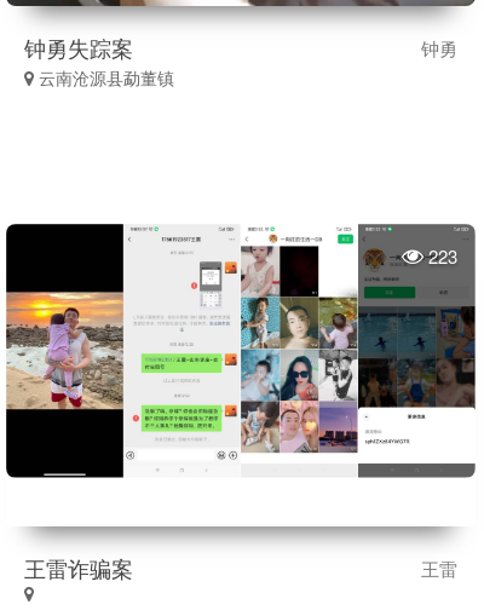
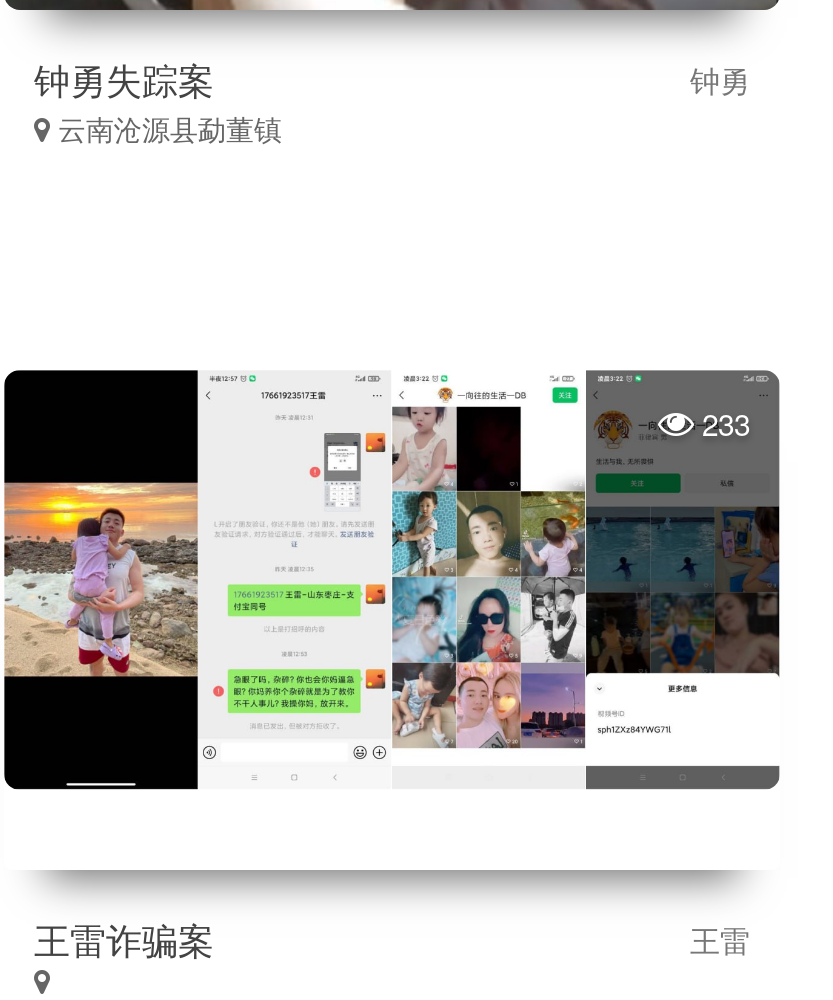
- 223
+ 233
